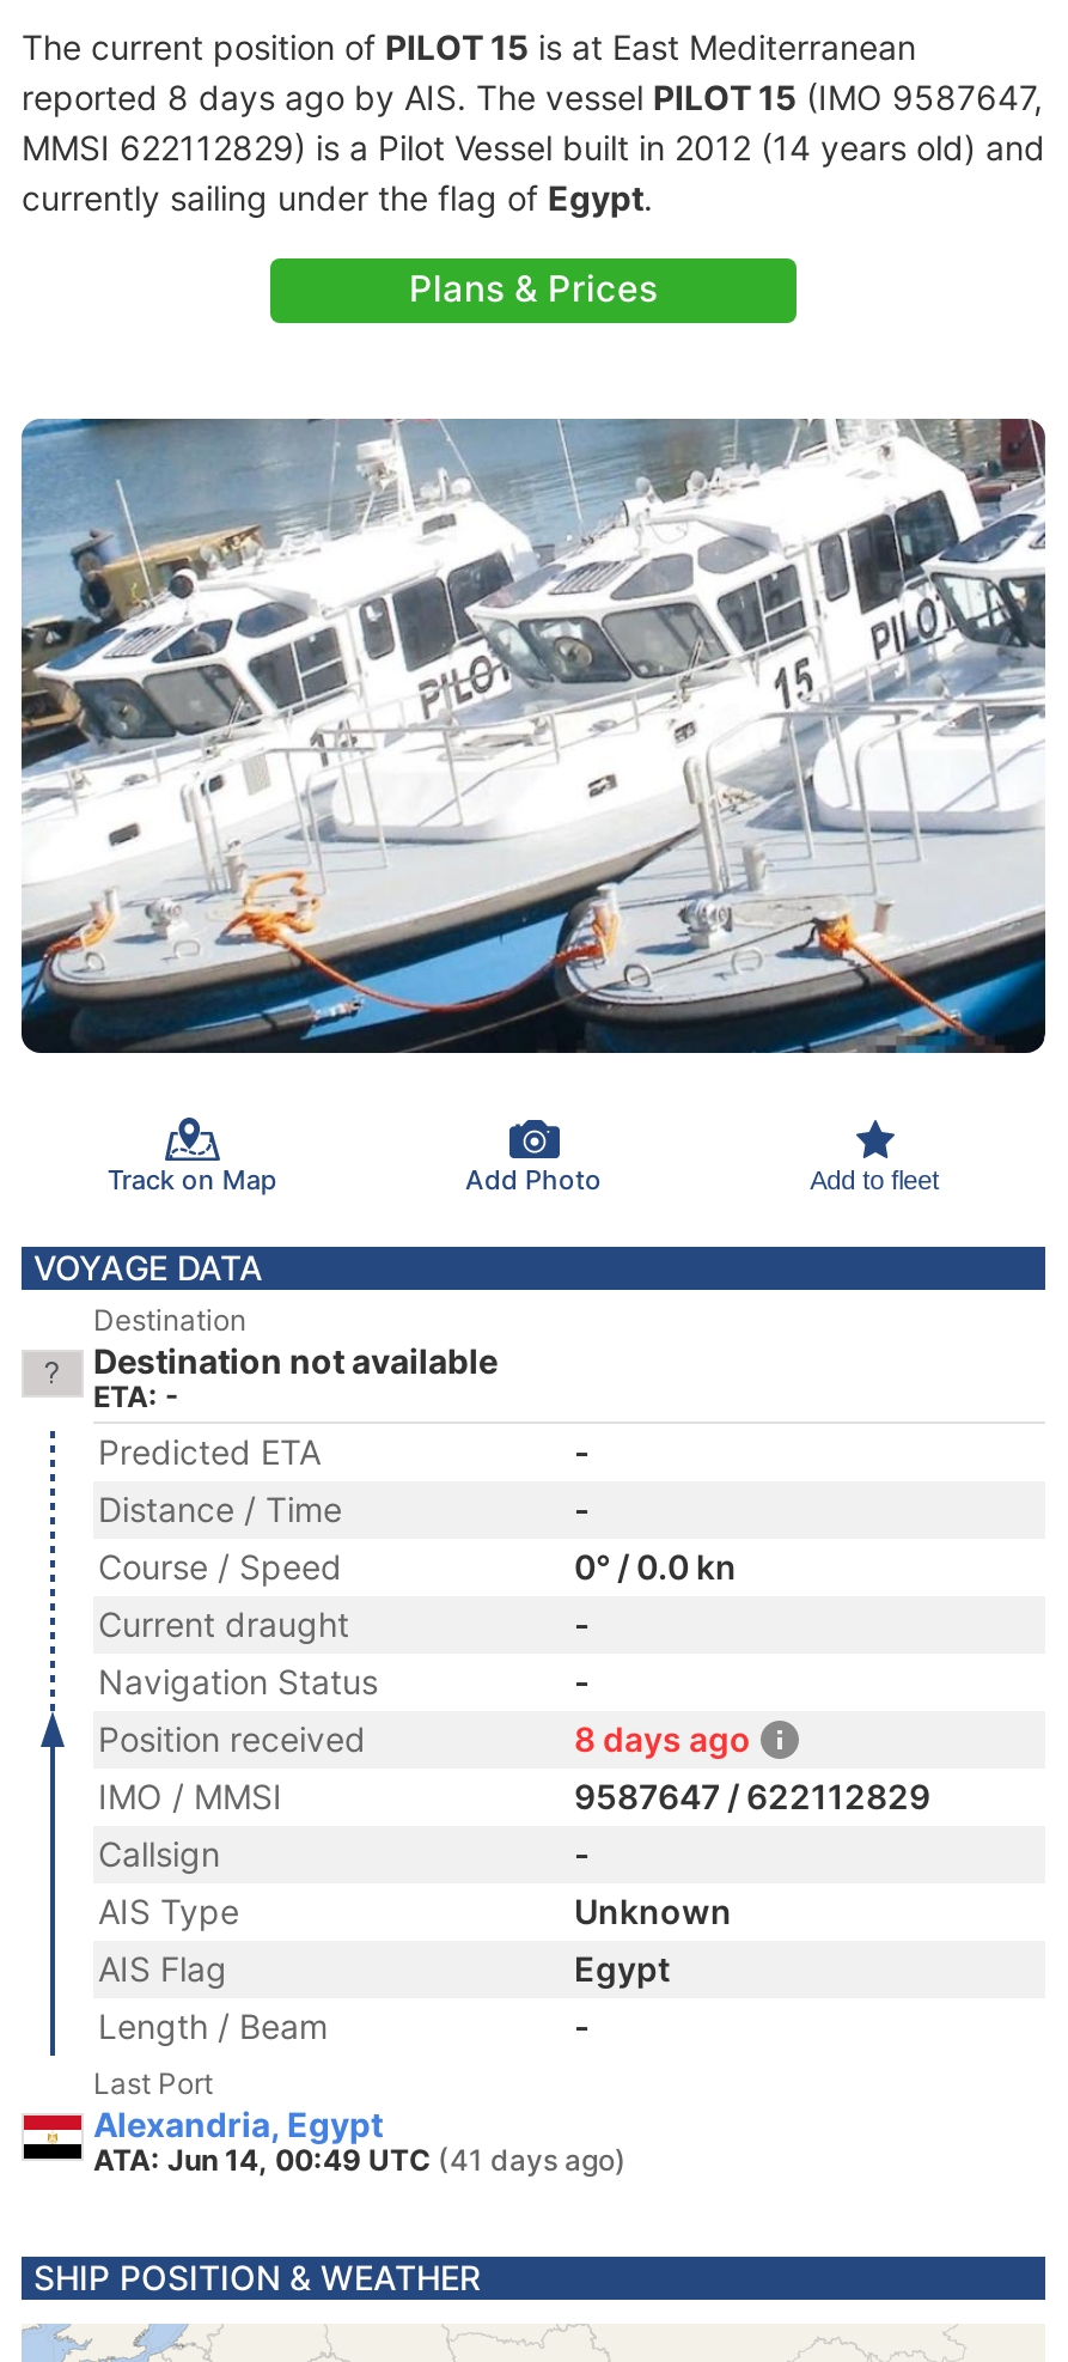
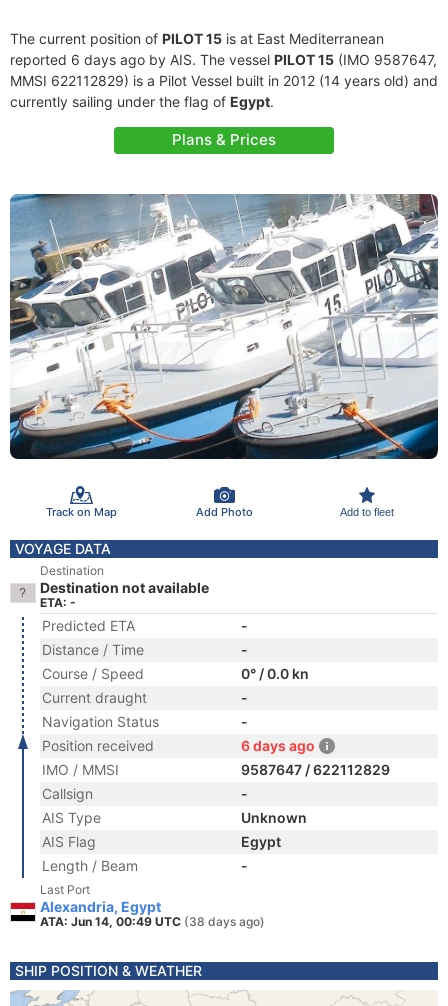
- reported 8 days ago by AIS. The vessel PILOT 15 (IMO 9587647,
+ reported 6 days ago by AIS. The vessel PILOT 15 (IMO 9587647,

- 8 days ago
+ 6 days ago

- ATA: Jun 14, 00:49 UTC (41 days ago)
+ ATA: Jun 14, 00:49 UTC (38 days ago)
